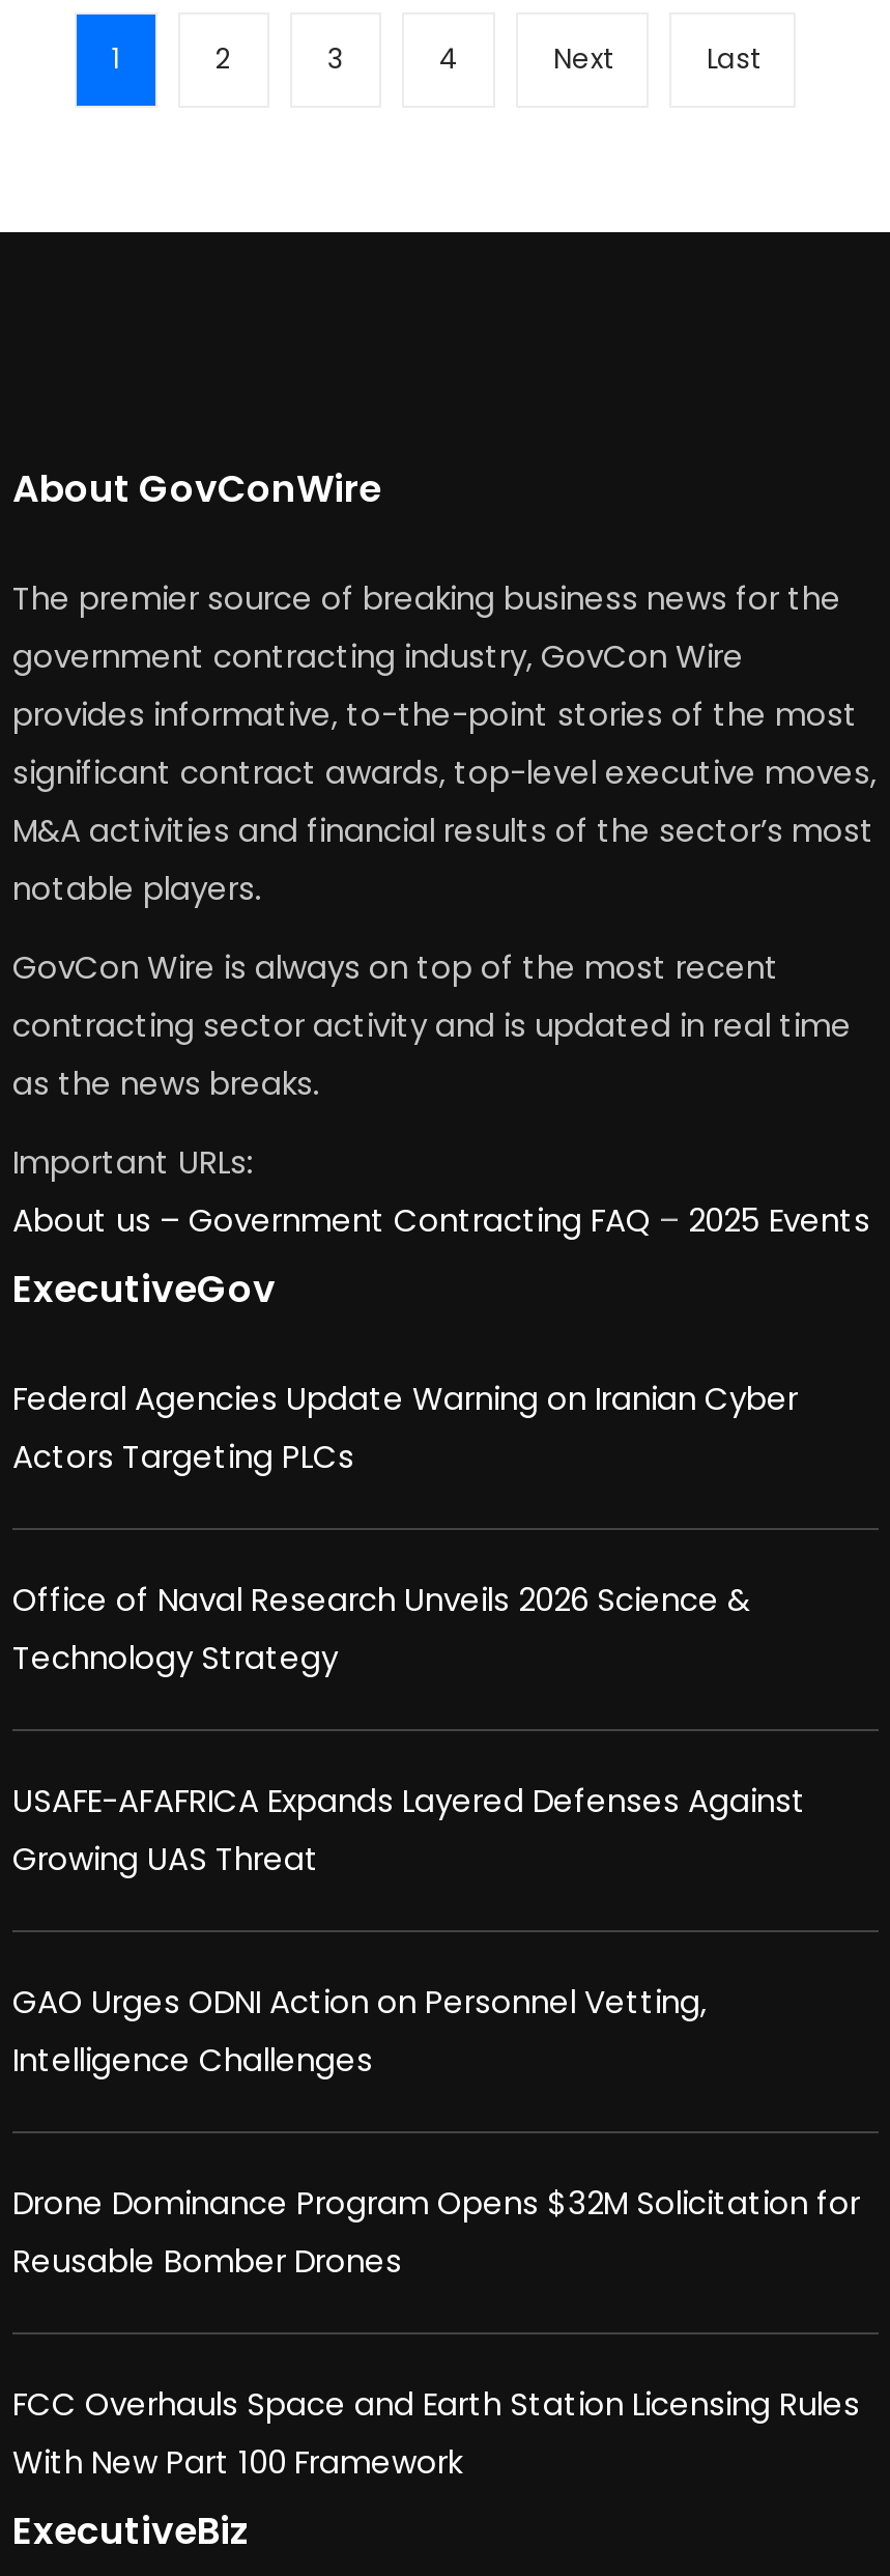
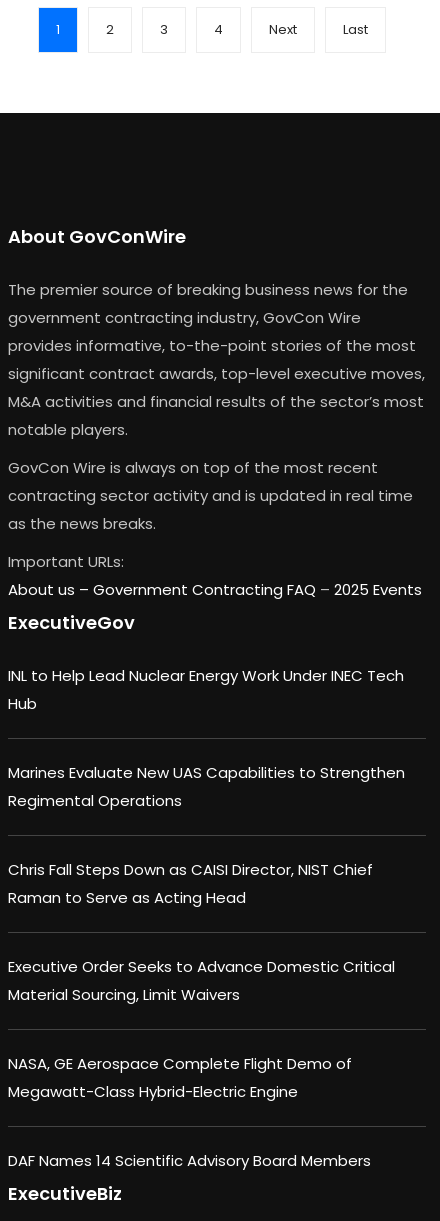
- Federal Agencies Update Warning on Iranian Cyber
- Actors Targeting PLCs
+ INL to Help Lead Nuclear Energy Work Under INEC Tech
+ Hub

- Office of Naval Research Unveils 2026 Science &
- Technology Strategy
+ Marines Evaluate New UAS Capabilities to Strengthen
+ Regimental Operations

- USAFE-AFAFRICA Expands Layered Defenses Against
- Growing UAS Threat
+ Chris Fall Steps Down as CAISI Director, NIST Chief
+ Raman to Serve as Acting Head

- GAO Urges ODNI Action on Personnel Vetting,
- Intelligence Challenges
+ Executive Order Seeks to Advance Domestic Critical
+ Material Sourcing, Limit Waivers

- Drone Dominance Program Opens $32M Solicitation for
- Reusable Bomber Drones
+ NASA, GE Aerospace Complete Flight Demo of
+ Megawatt-Class Hybrid-Electric Engine

- FCC Overhauls Space and Earth Station Licensing Rules
- With New Part 100 Framework
+ DAF Names 14 Scientific Advisory Board Members
